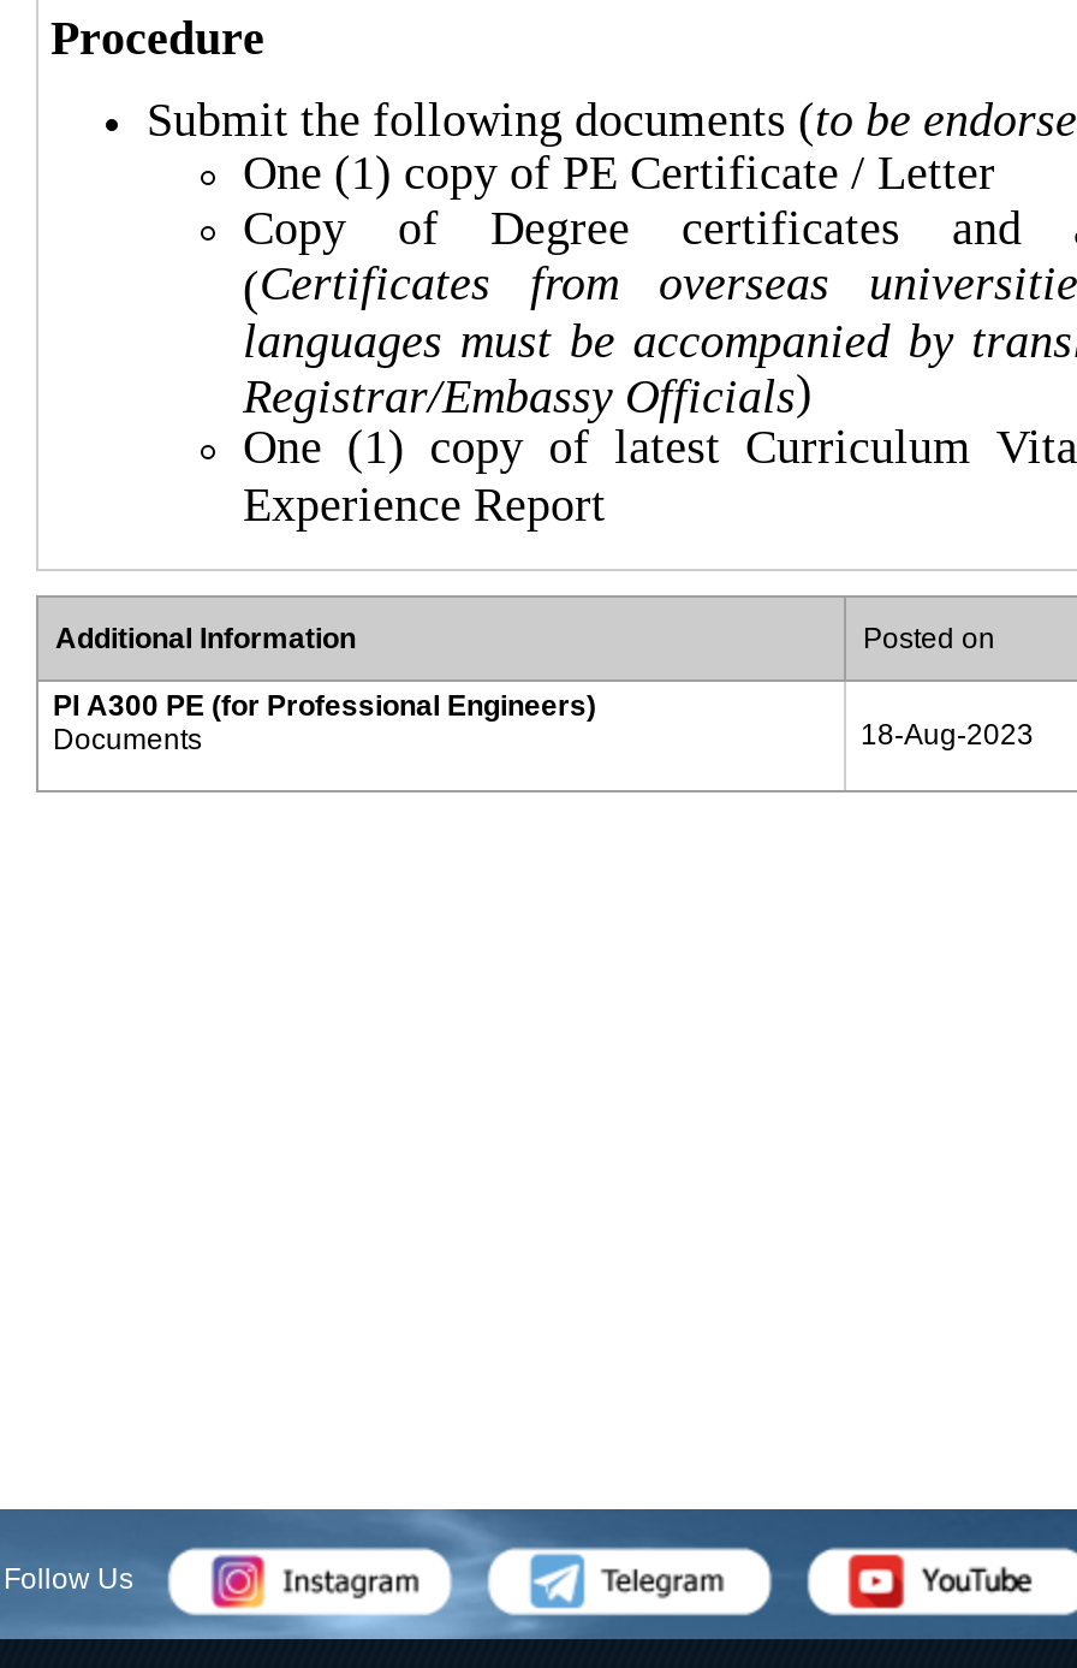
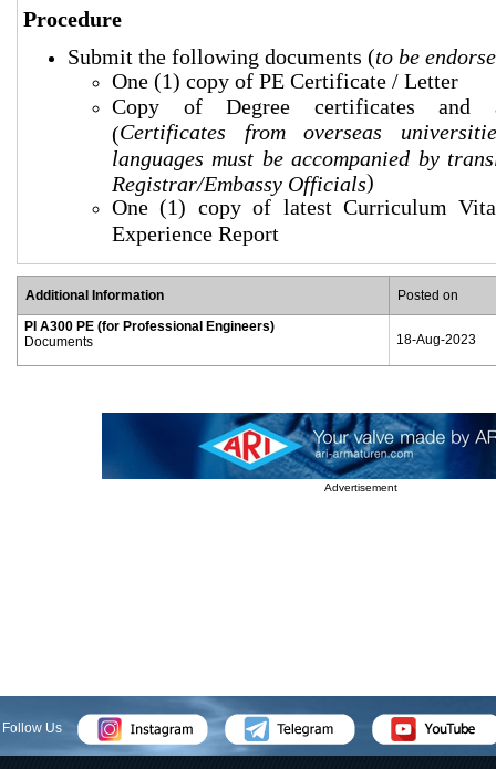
+ [image]
+ Advertisement
